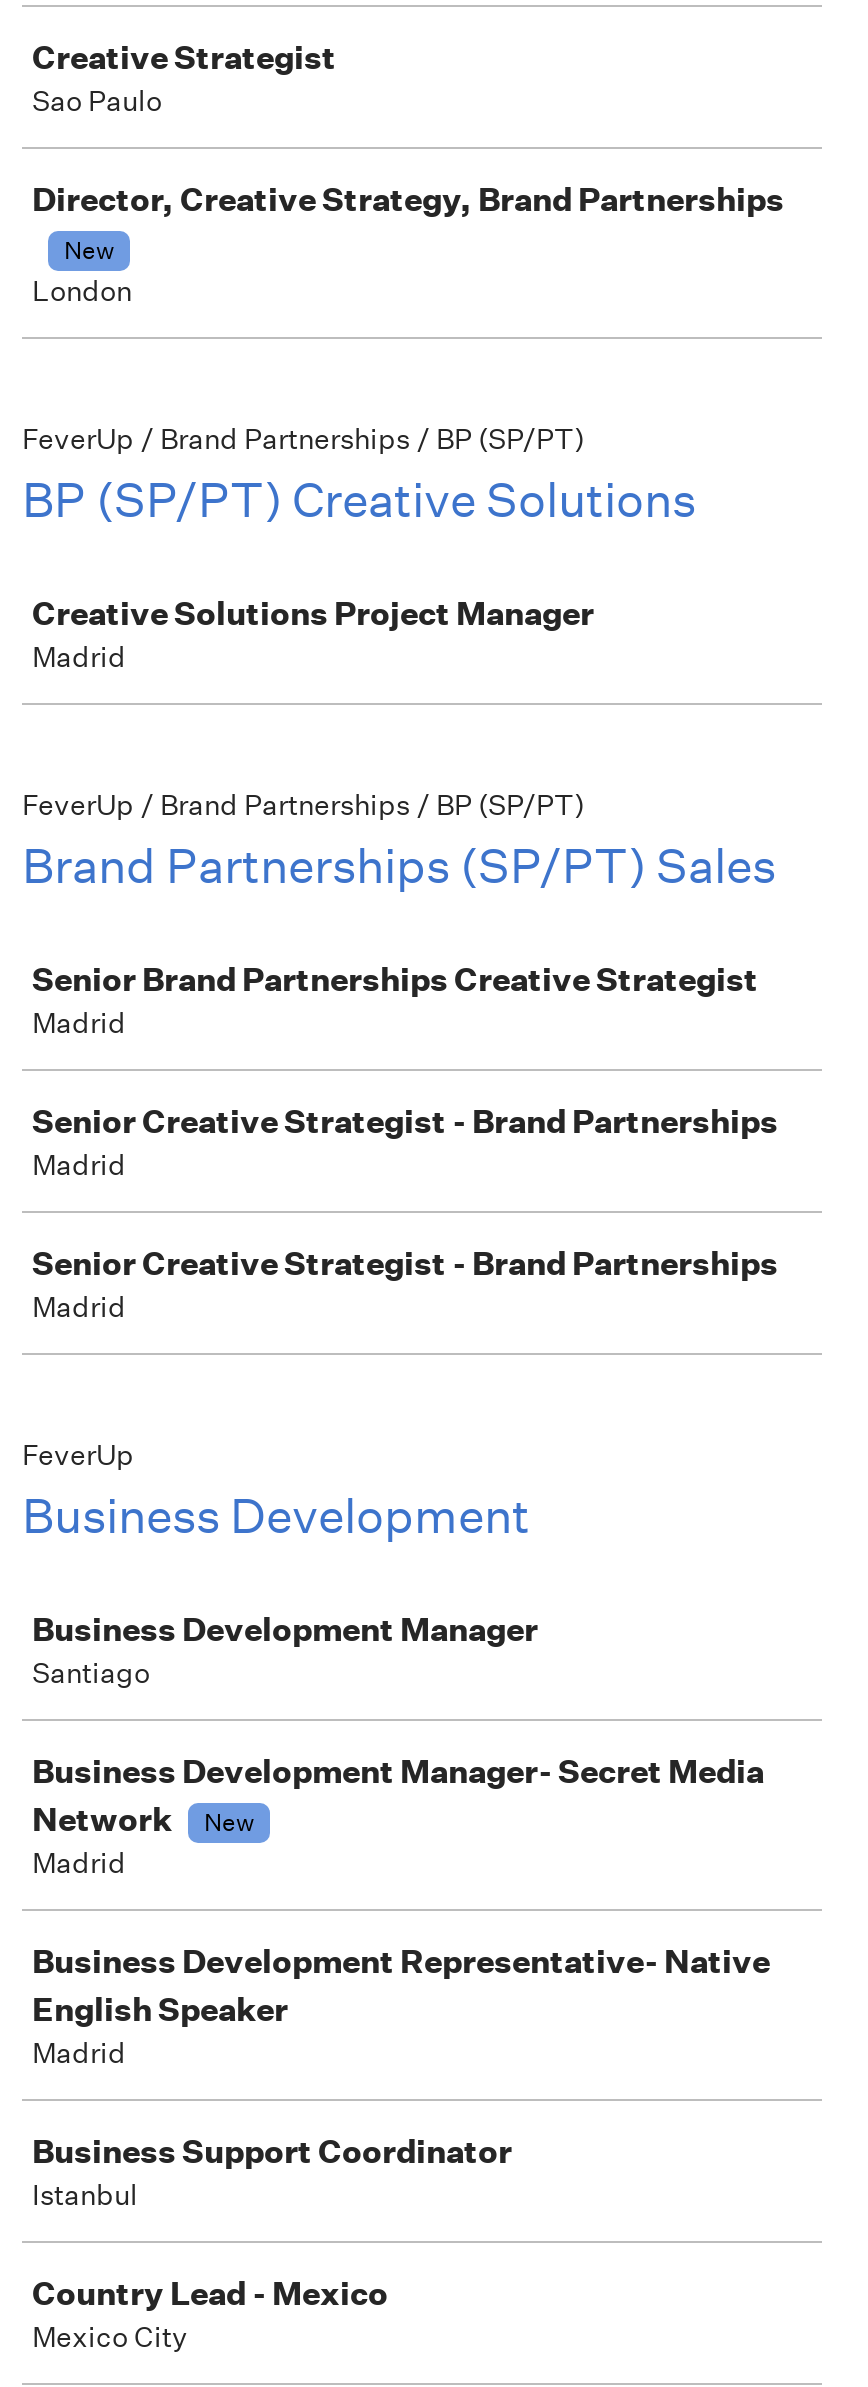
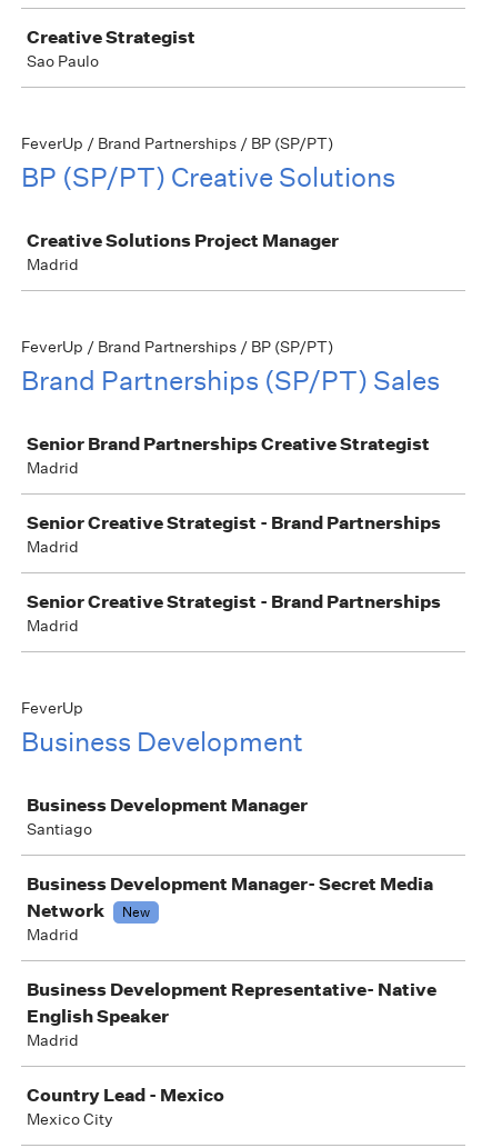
- Director, Creative Strategy, Brand Partnerships
- New
- London

- Business Support Coordinator
- Istanbul
